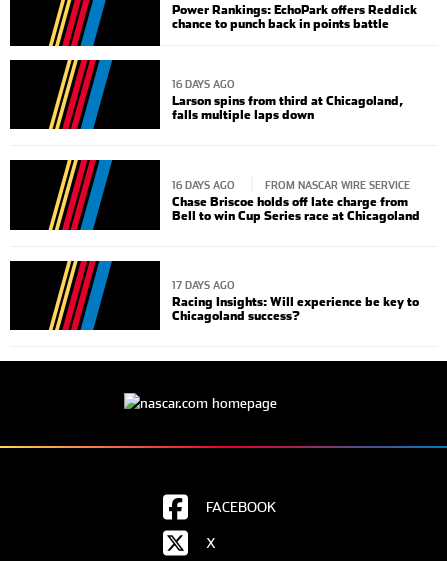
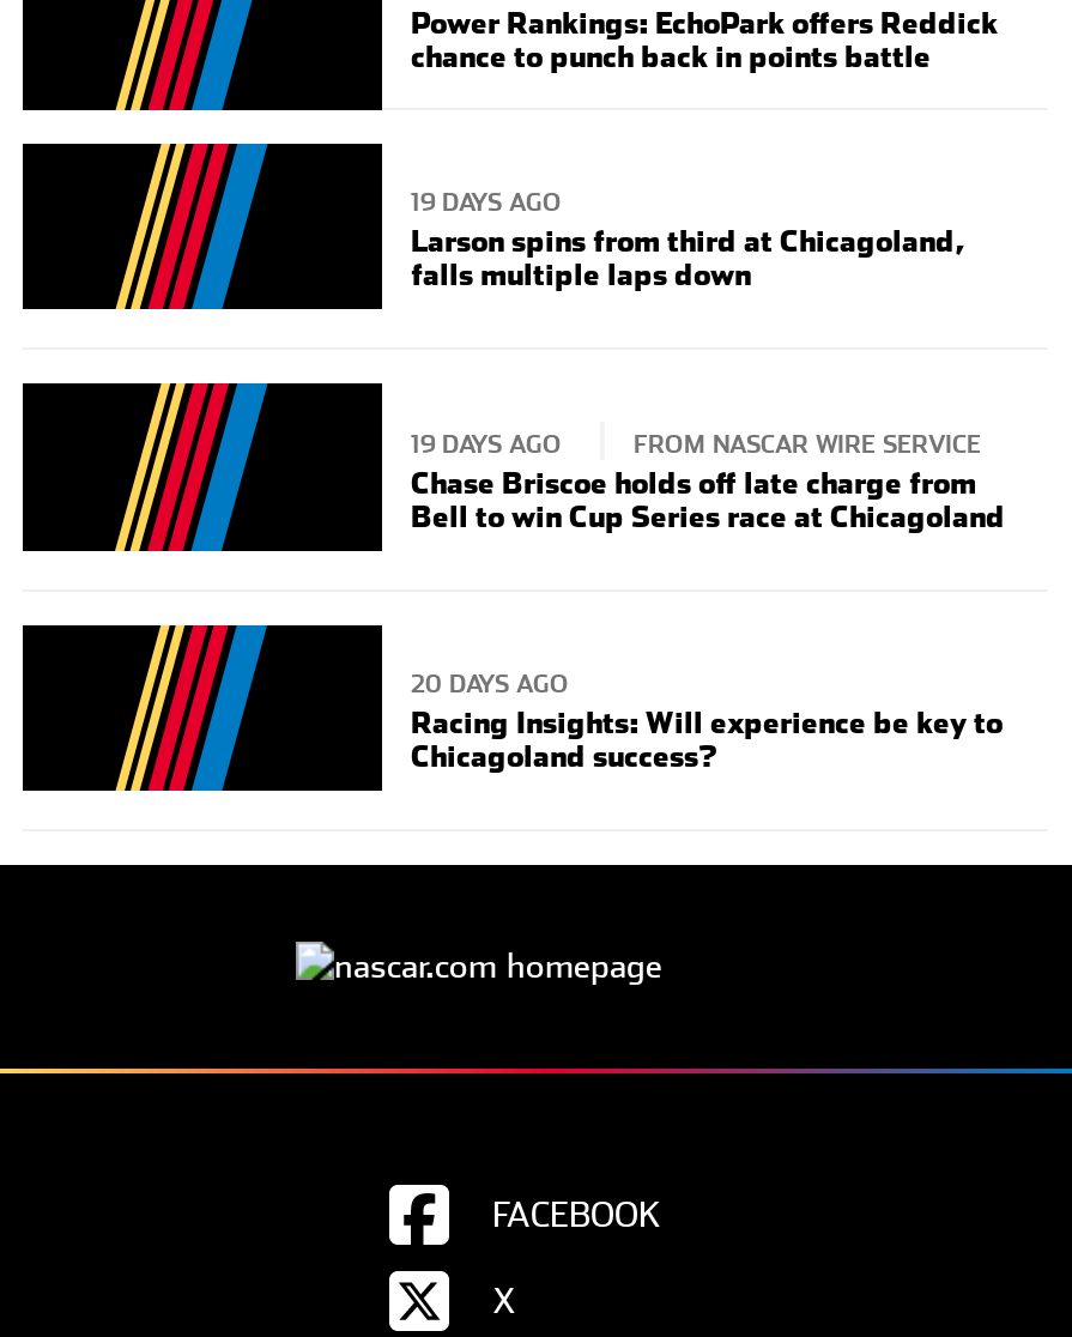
- 16 DAYS AGO
+ 19 DAYS AGO

- 16 DAYS AGO
+ 19 DAYS AGO

- 17 DAYS AGO
+ 20 DAYS AGO
